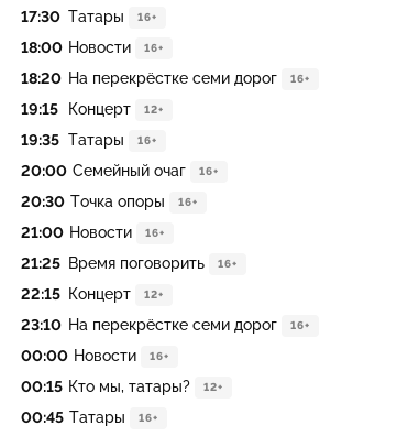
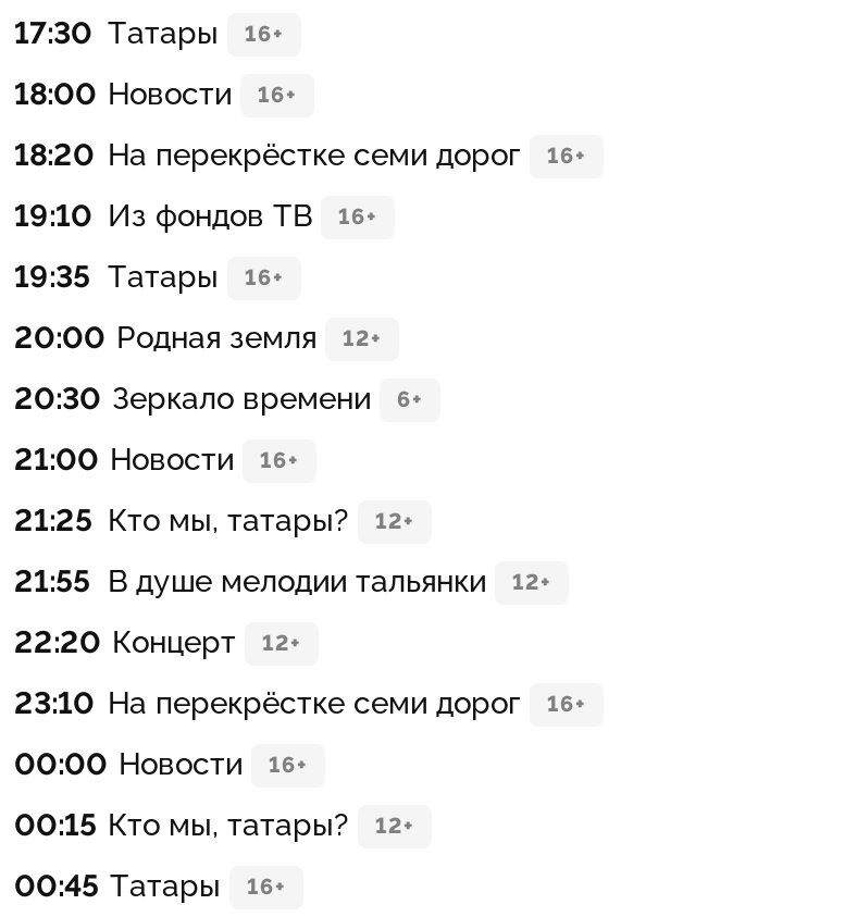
- 19:15 Концерт
- 12+
+ 19:10 Из фондов ТВ
+ 16+

- 20:00 Семейный очаг
- 16+
+ 20:00 Родная земля
+ 12+

- 20:30 Точка опоры
- 16+
+ 20:30 Зеркало времени
+ 6+

- 21:25 Время поговорить
- 16+
- 22:15 Концерт
+ 21:25 Кто мы, татары?
+ 12+
+ 21:55 В душе мелодии тальянки
+ 12+
+ 22:20 Концерт
